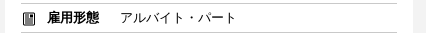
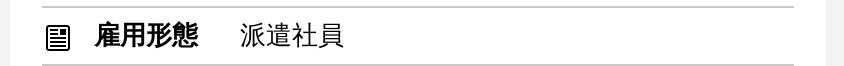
- アルバイト・パート
+ 派遣社員
